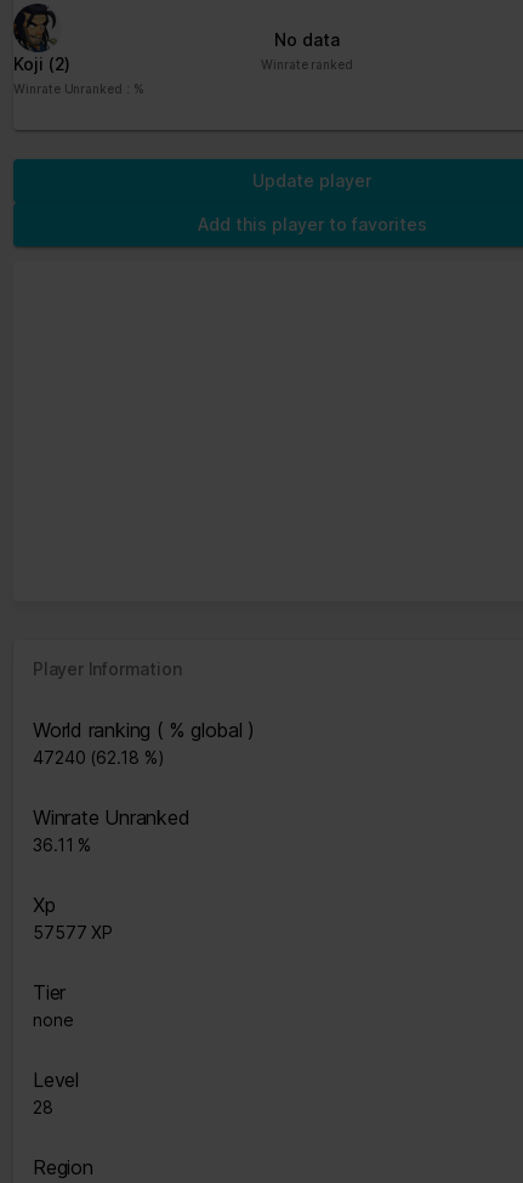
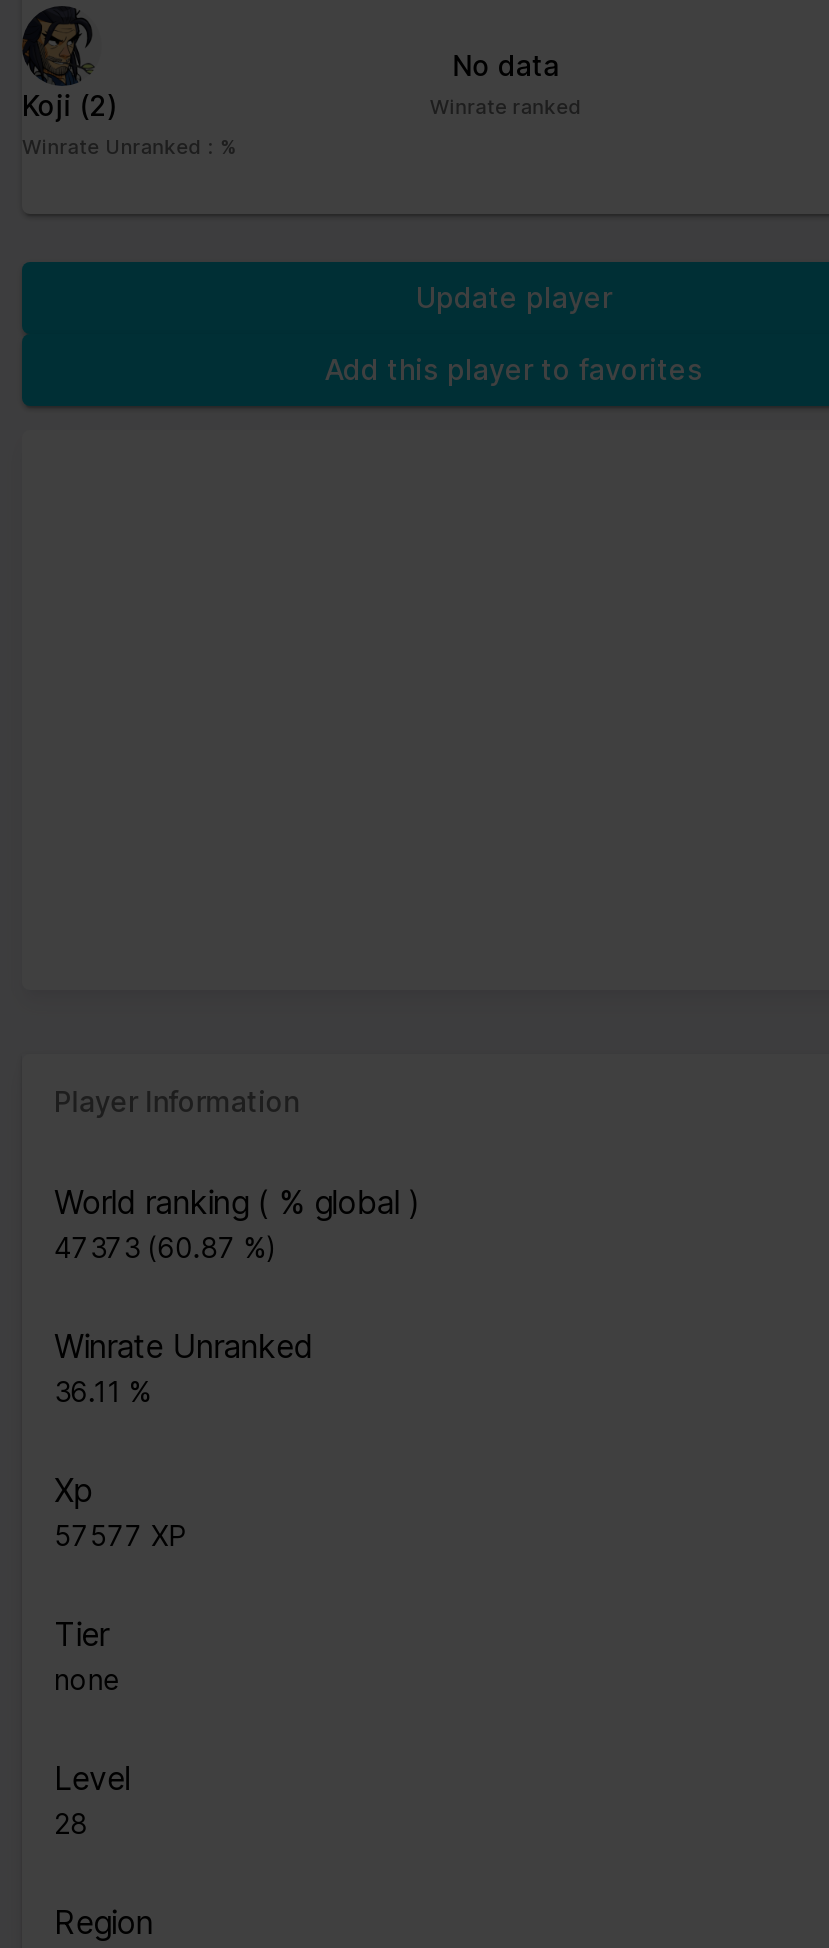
- 47240 (62.18 %)
+ 47373 (60.87 %)
